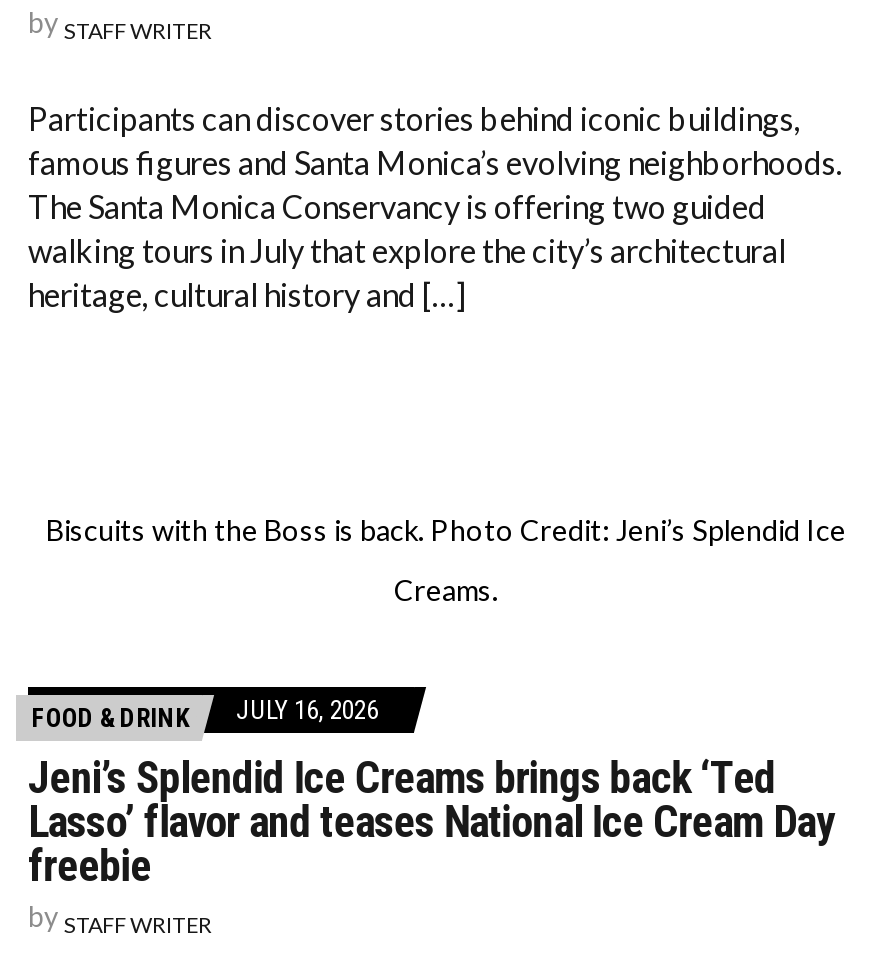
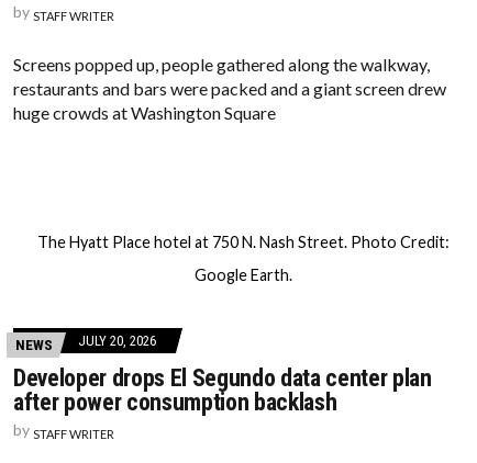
- Participants can discover stories behind iconic buildings,
- famous figures and Santa Monica’s evolving neighborhoods.
- The Santa Monica Conservancy is offering two guided
- walking tours in July that explore the city’s architectural
- heritage, cultural history and […]
+ Screens popped up, people gathered along the walkway,
+ restaurants and bars were packed and a giant screen drew
+ huge crowds at Washington Square

- Biscuits with the Boss is back. Photo Credit: Jeni’s Splendid Ice
+ The Hyatt Place hotel at 750 N. Nash Street. Photo Credit:

- Creams.
+ Google Earth.

- FOOD & DRINK
- JULY 16, 2026
+ NEWS
+ JULY 20, 2026

- Jeni’s Splendid Ice Creams brings back ‘Ted
- Lasso’ flavor and teases National Ice Cream Day
- freebie
+ Developer drops El Segundo data center plan
+ after power consumption backlash
